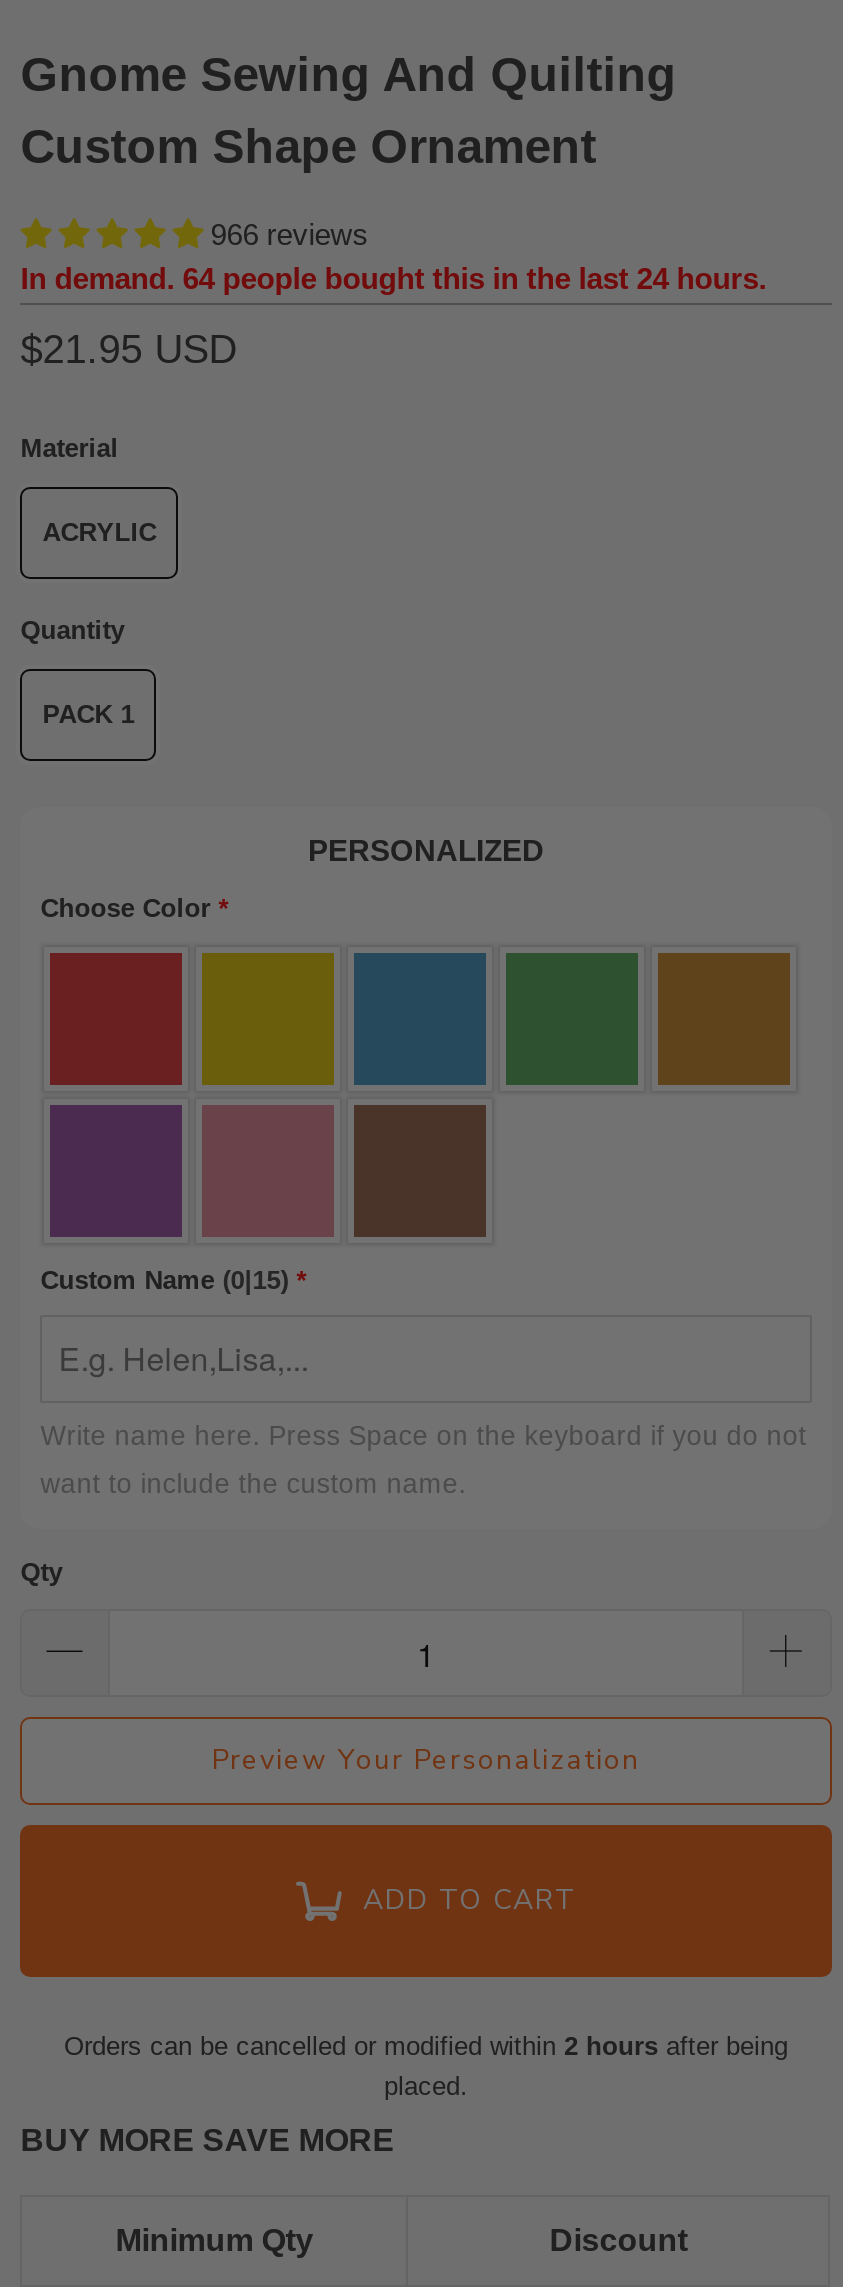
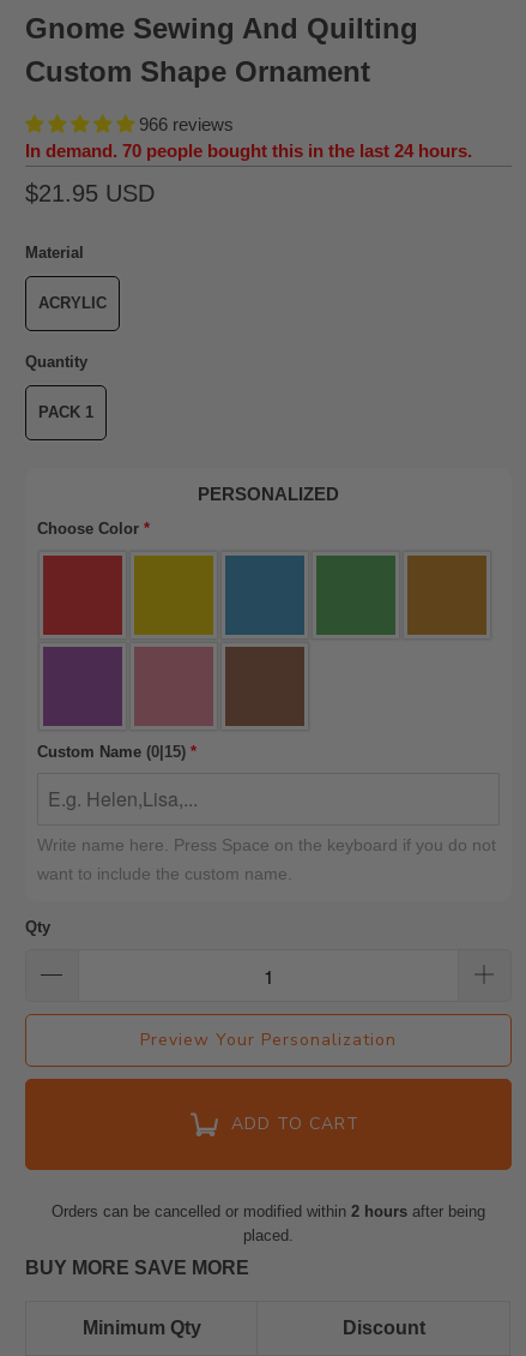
- In demand. 64 people bought this in the last 24 hours.
+ In demand. 70 people bought this in the last 24 hours.
